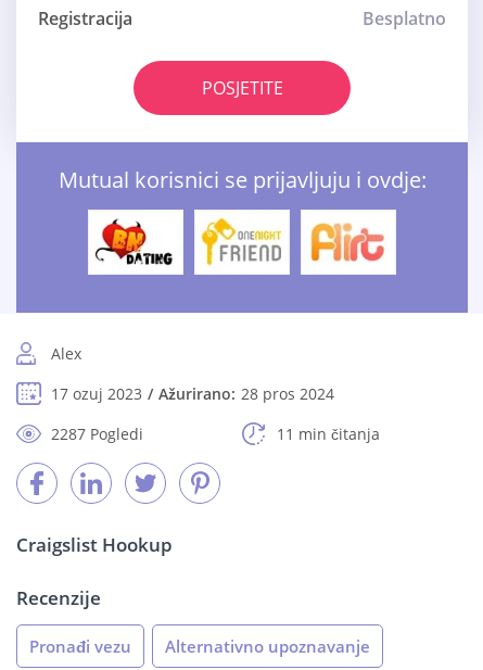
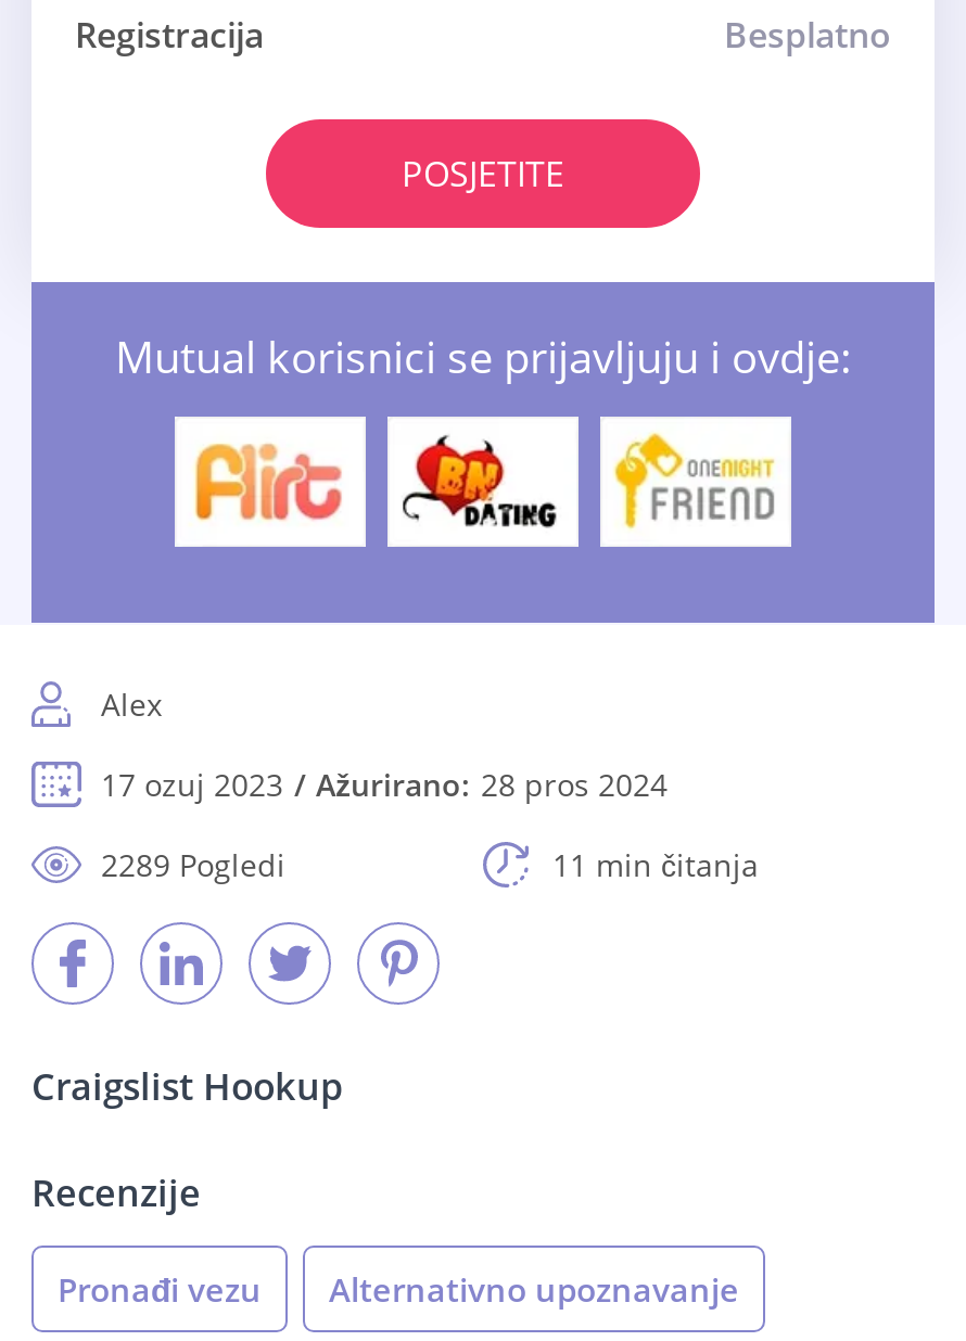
- [image]
+ [image]

- [image]
+ [image]

- [image]
+ [image]

- 2287 Pogledi
+ 2289 Pogledi
